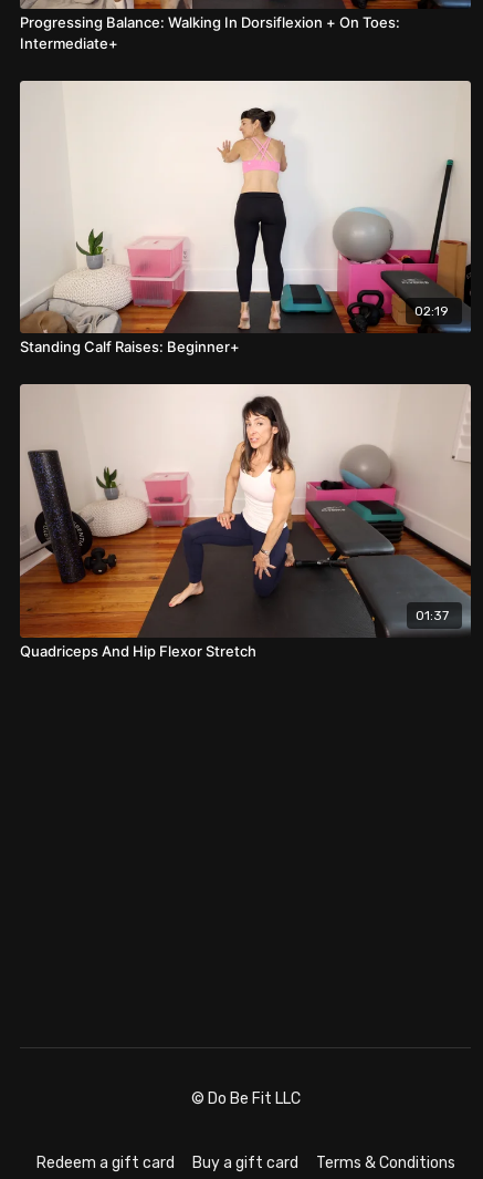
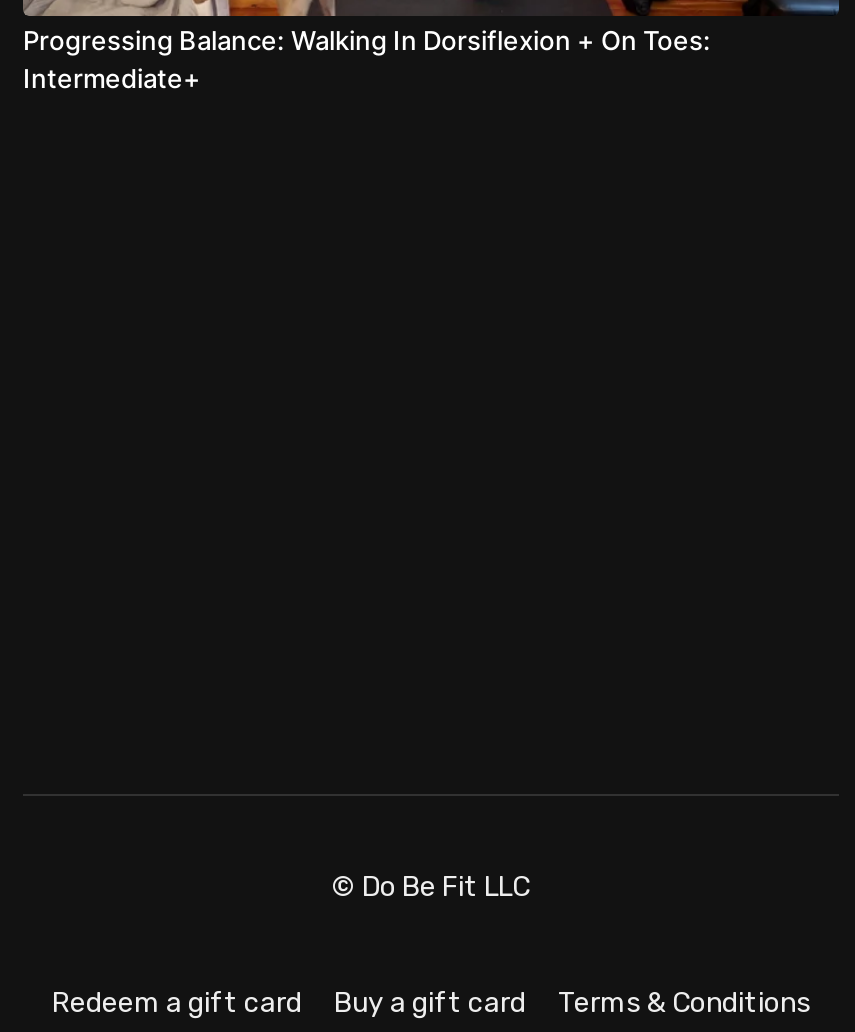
- [image]
- 02:19
- Standing Calf Raises: Beginner+

- [image]
- 01:37
- Quadriceps And Hip Flexor Stretch
